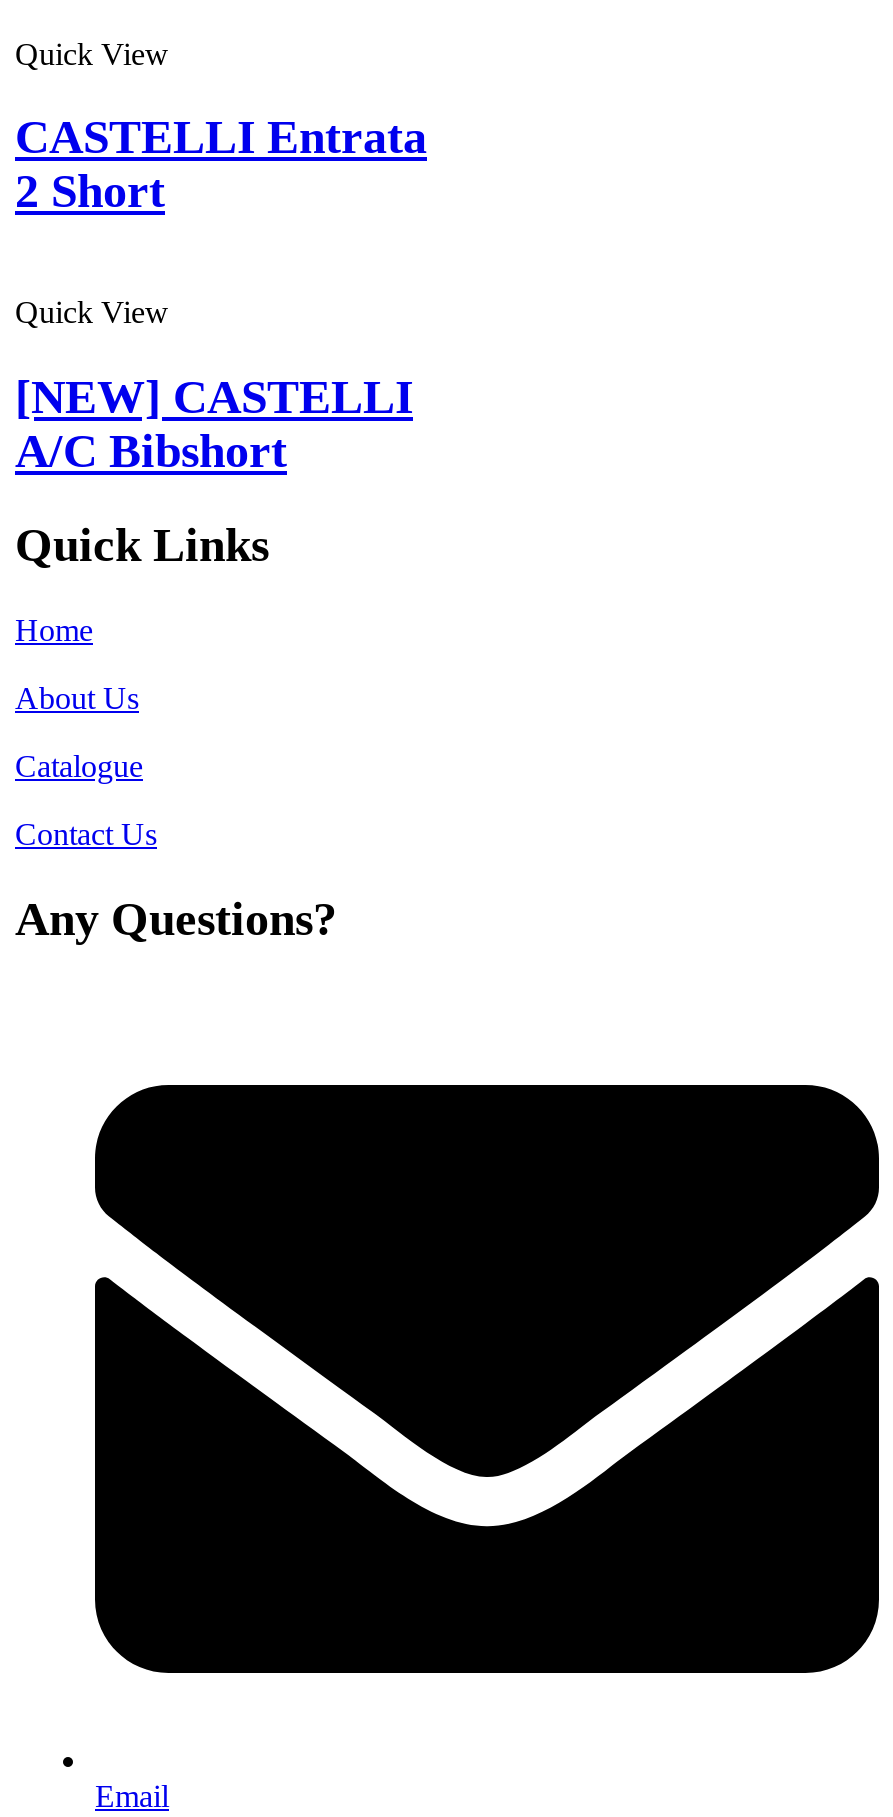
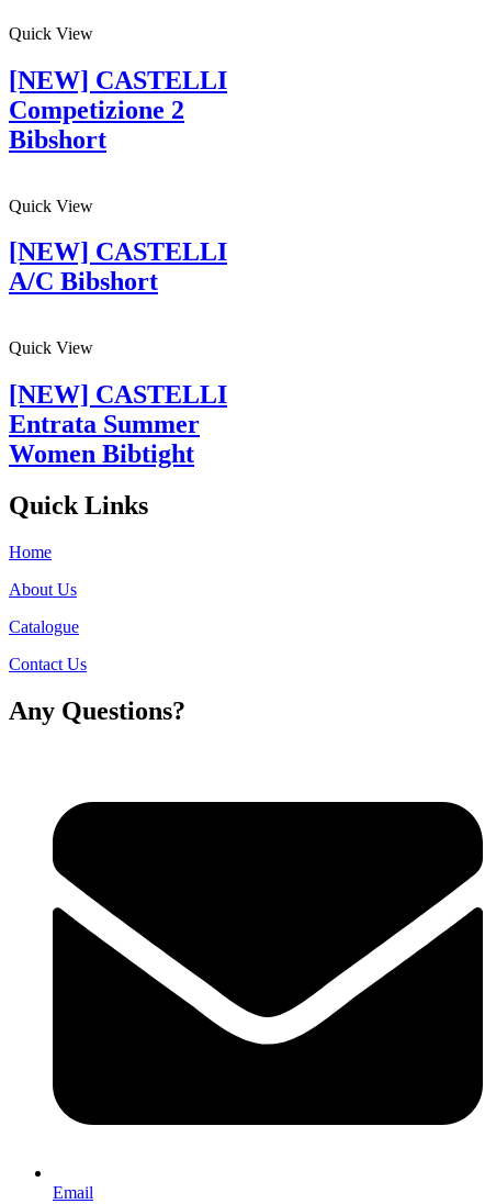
- CASTELLI Entrata
- 2 Short
+ [NEW] CASTELLI
+ Competizione 2
+ Bibshort

+ Quick View
+ [NEW] CASTELLI
+ Entrata Summer
+ Women Bibtight
